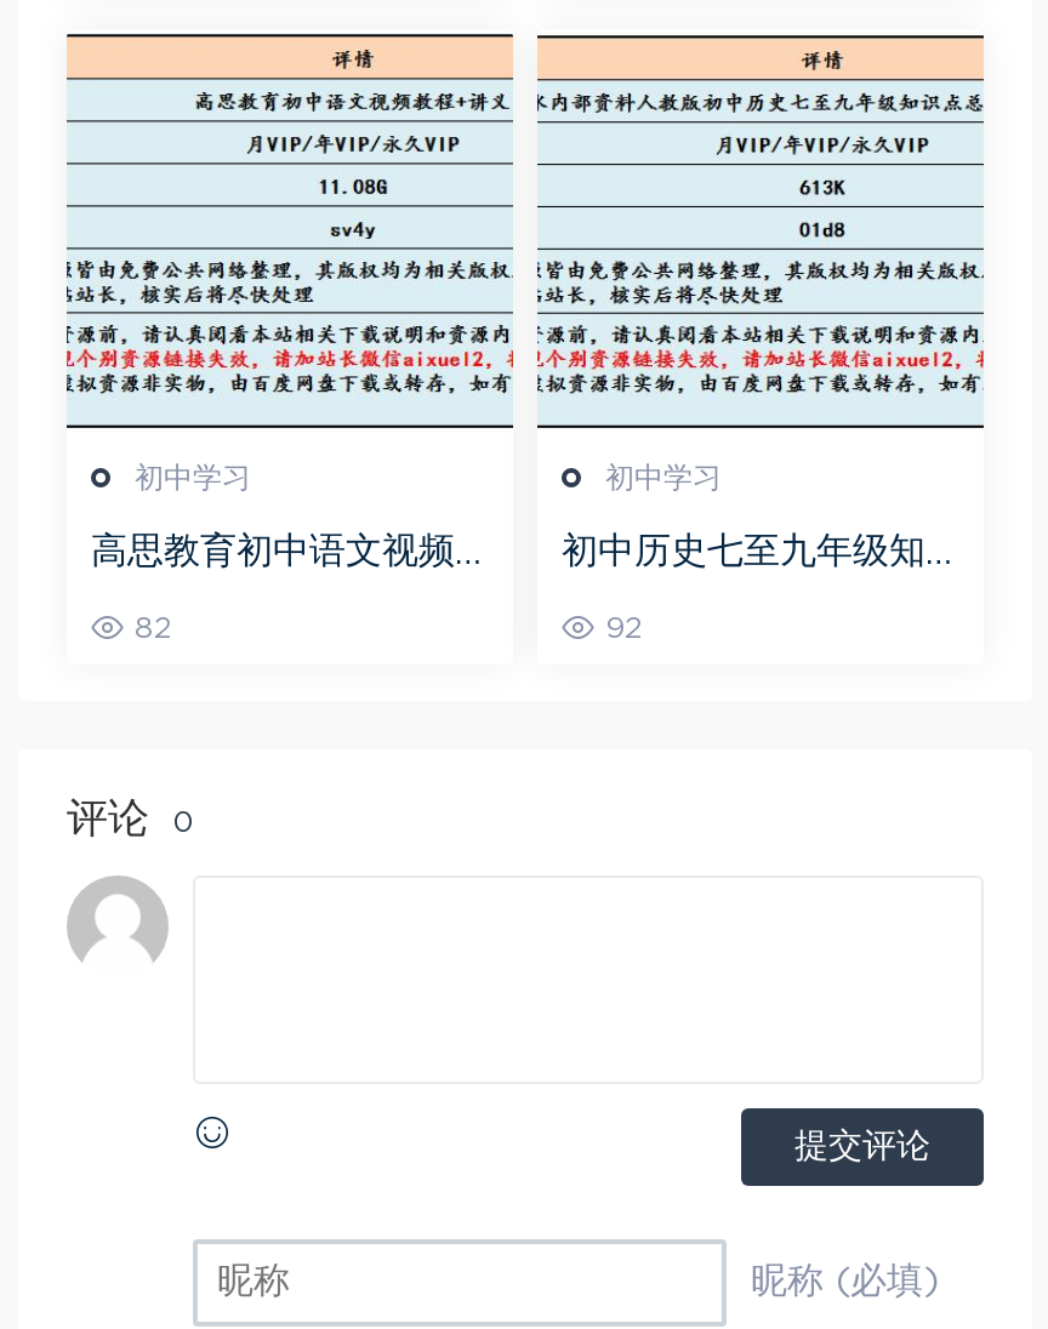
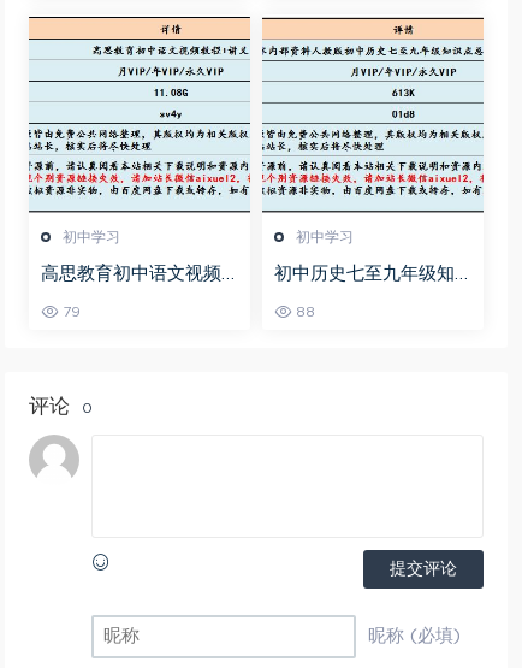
- 82
+ 79

- 92
+ 88
